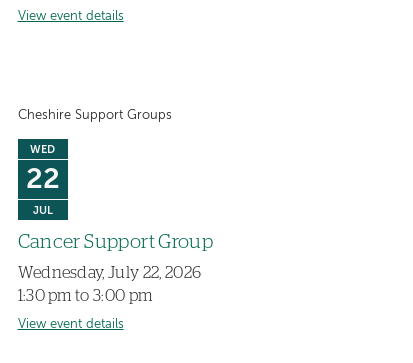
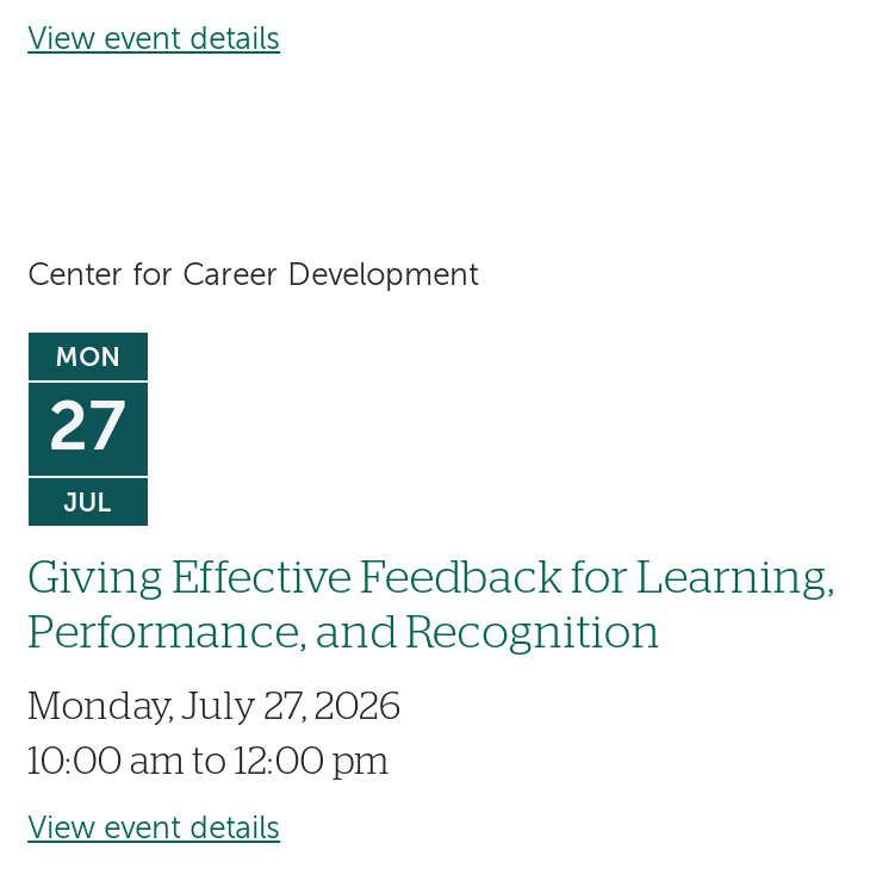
- Cheshire Support Groups
+ Center for Career Development

- WED
- 22
+ MON
+ 27

- Cancer Support Group
+ Giving Effective Feedback for Learning,
+ Performance, and Recognition

- Wednesday, July 22, 2026
- 1:30 pm to 3:00 pm
+ Monday, July 27, 2026
+ 10:00 am to 12:00 pm
